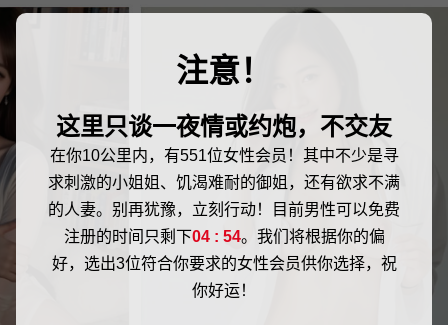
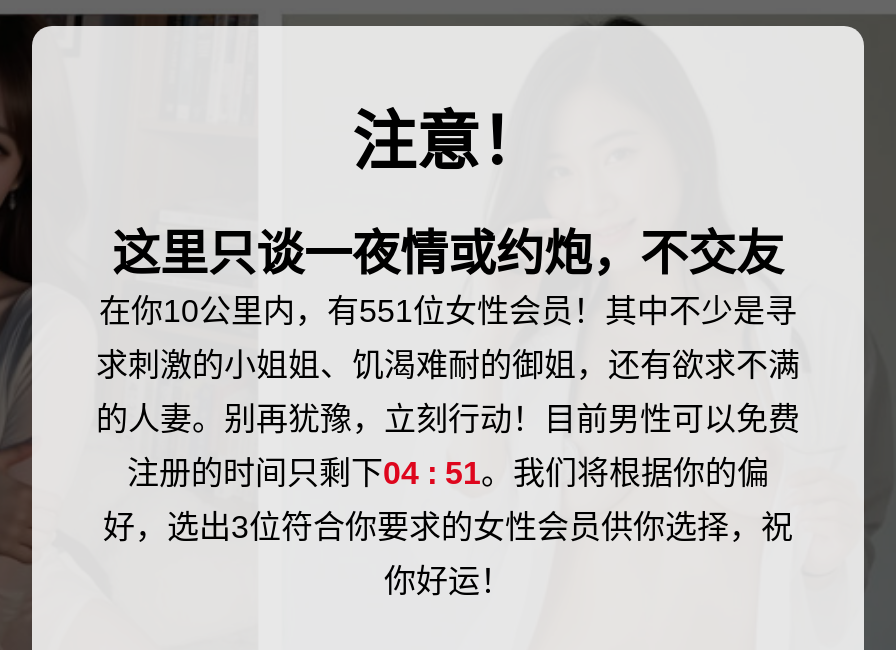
- 注册的时间只剩下04 : 54。我们将根据你的偏
+ 注册的时间只剩下04 : 51。我们将根据你的偏
